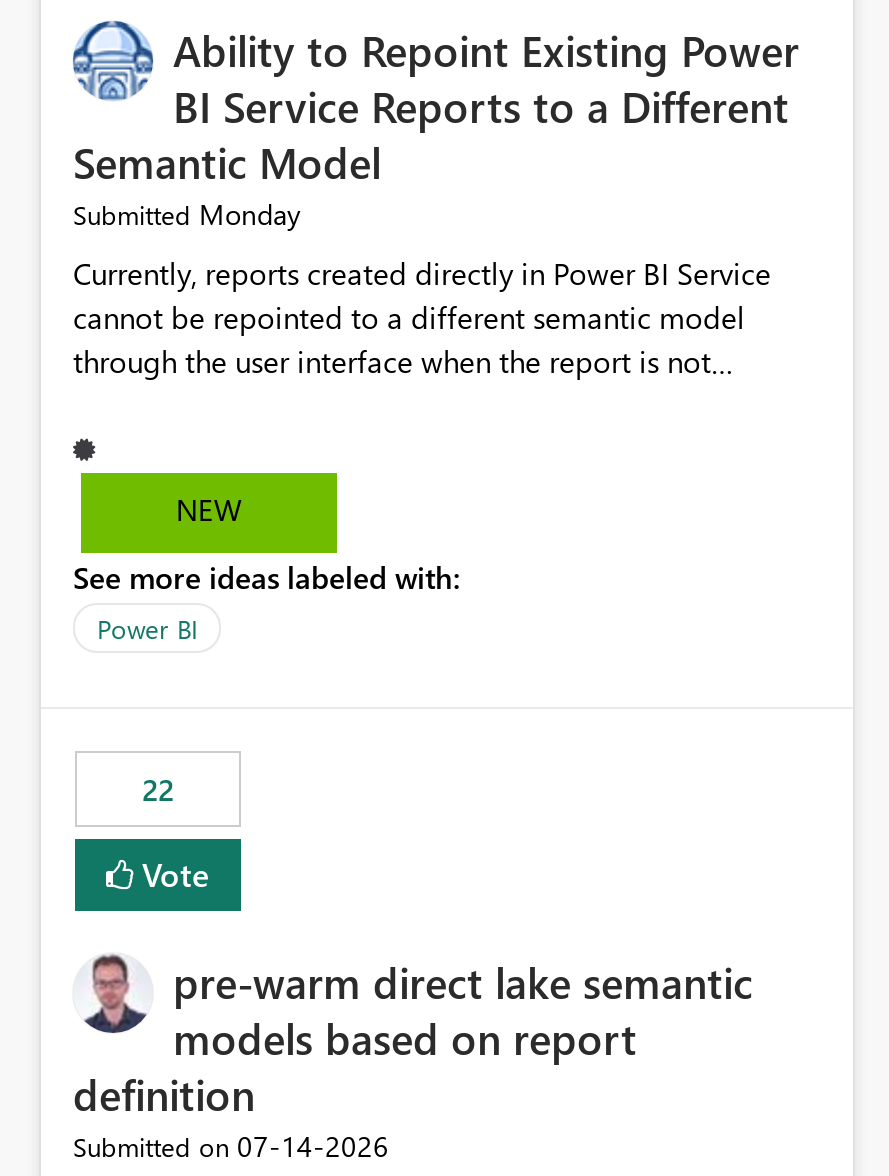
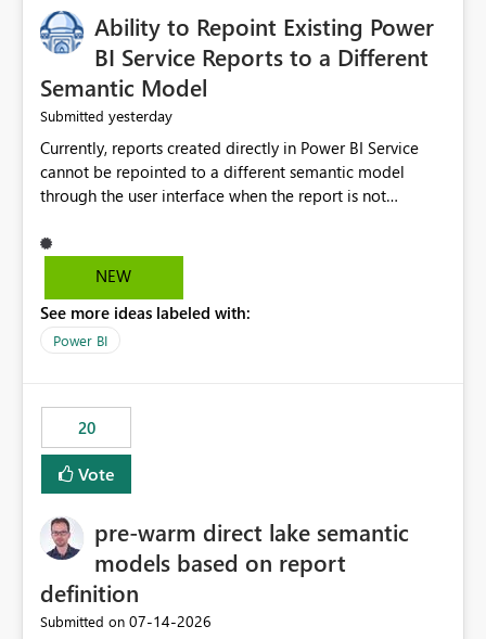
- Submitted Monday
+ Submitted yesterday

- 22
+ 20
